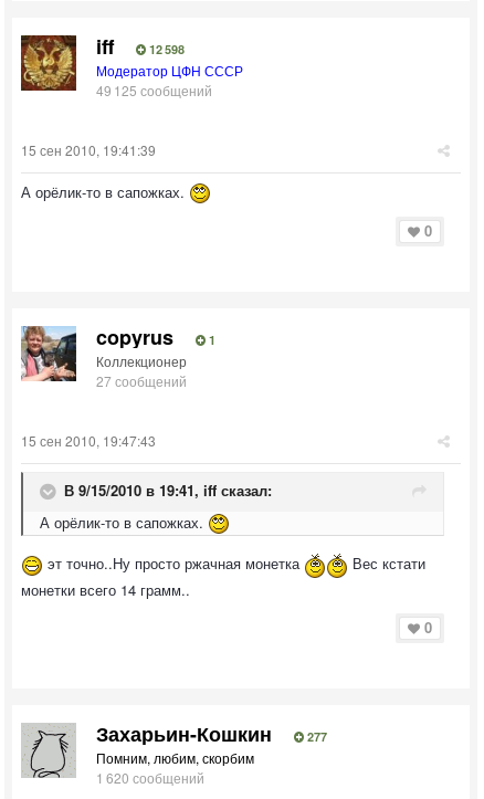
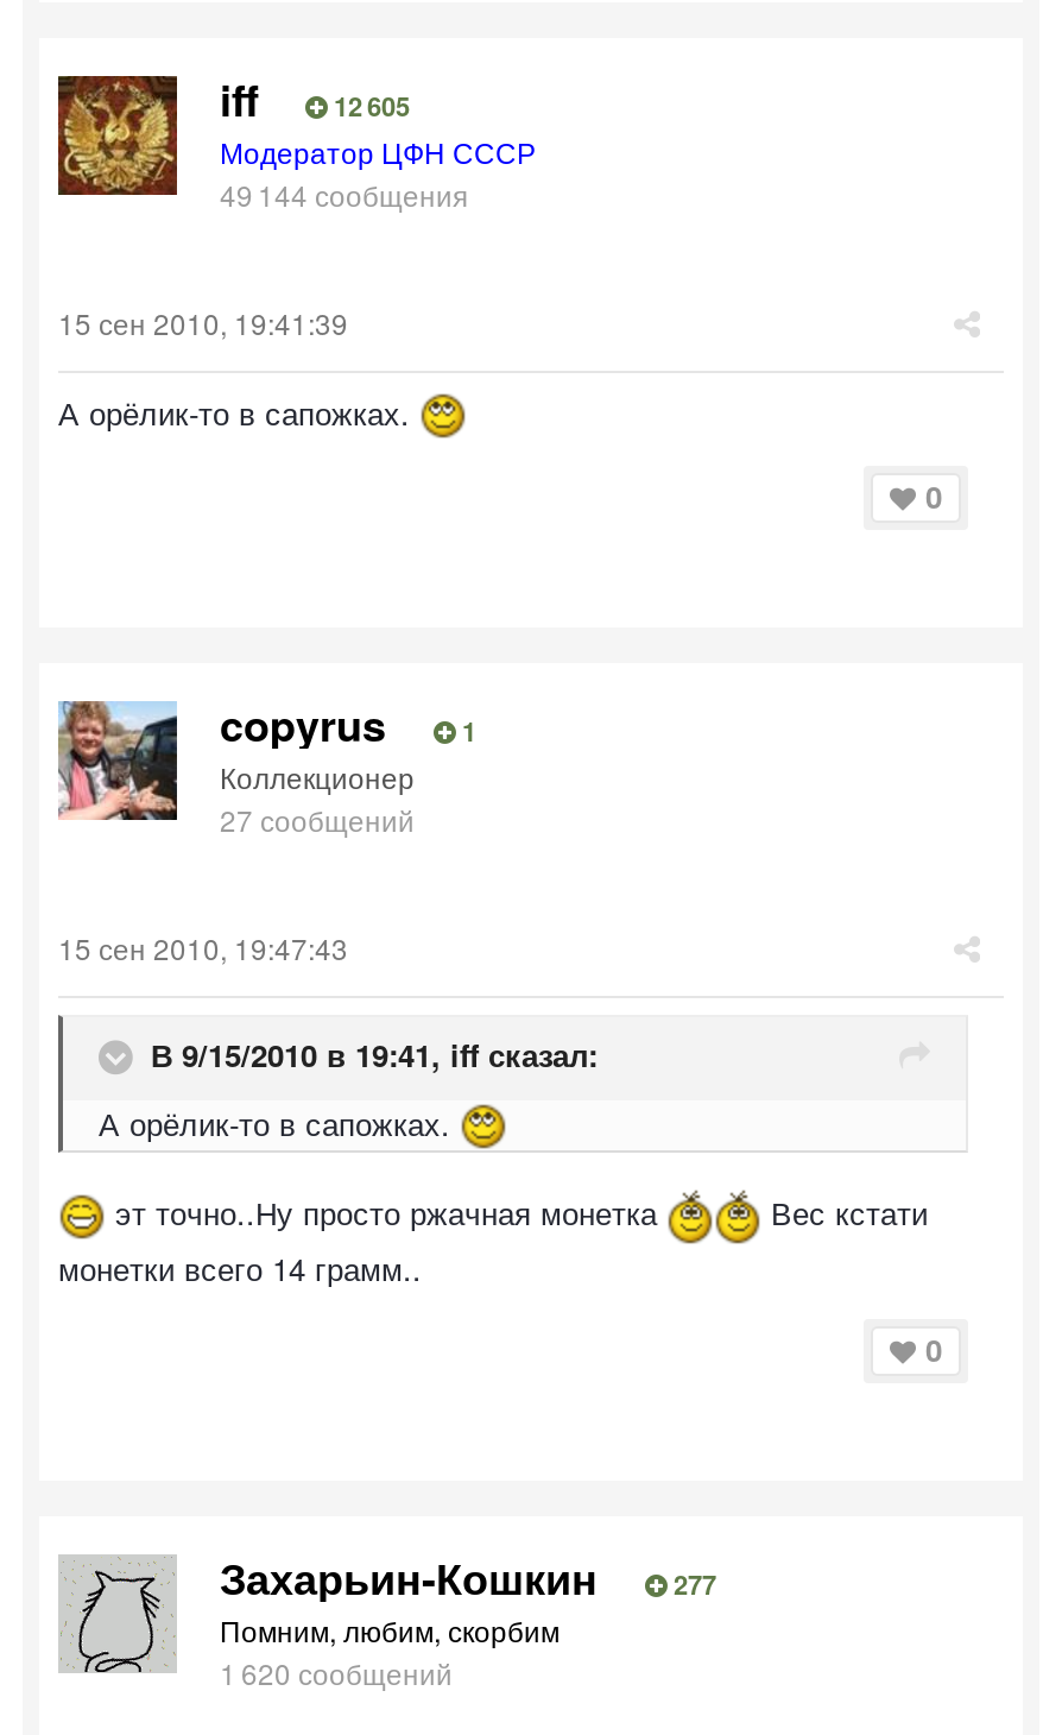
- iff 12 598
+ iff 12 605

- 49 125 сообщений
+ 49 144 сообщения
